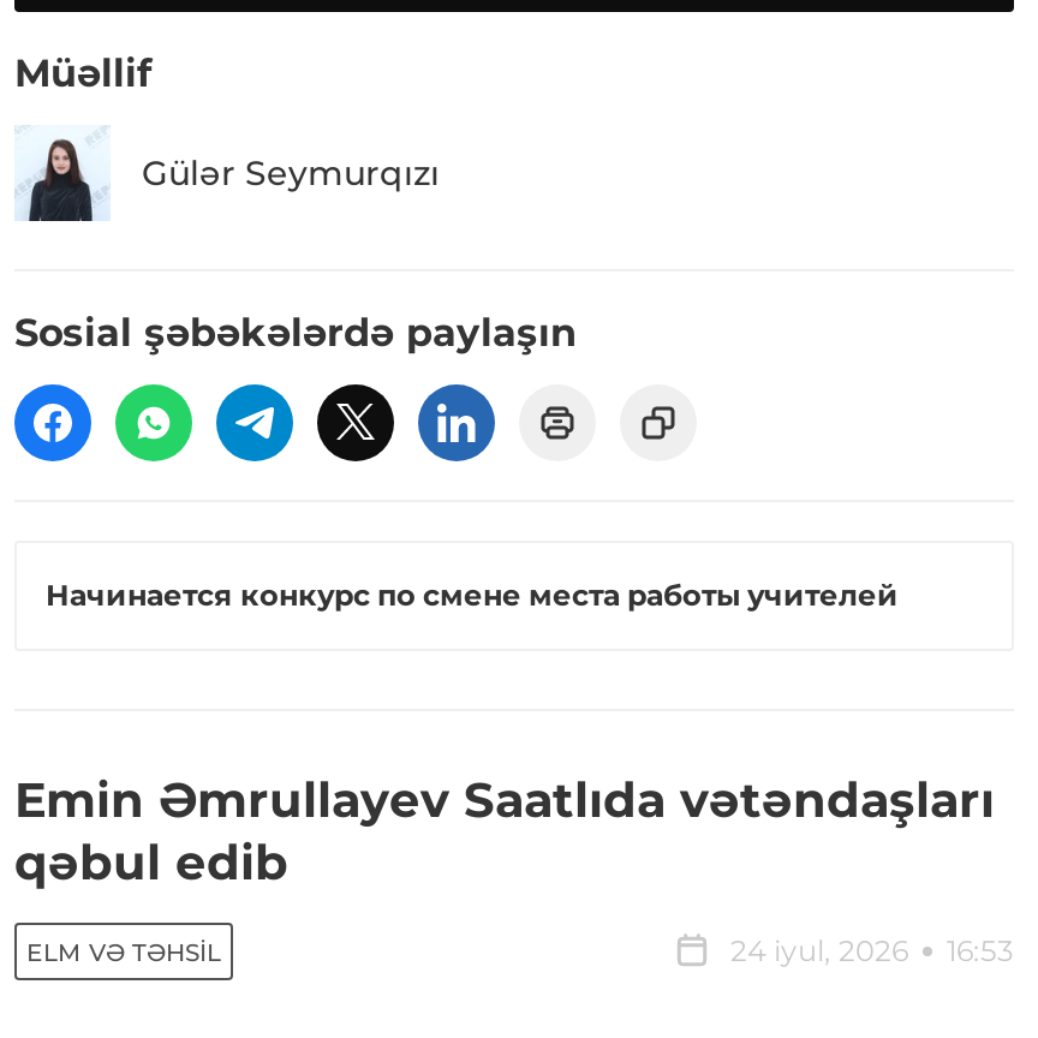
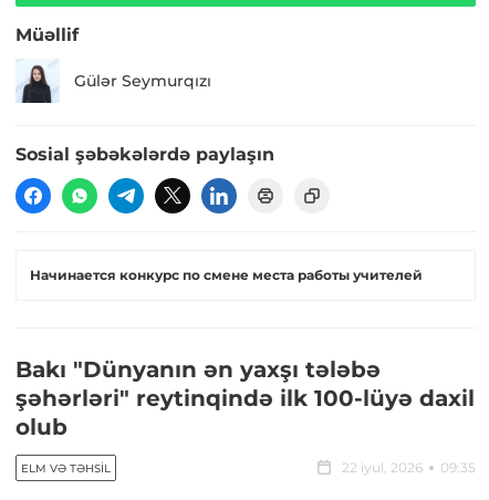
- Emin Əmrullayev Saatlıda vətəndaşları
- qəbul edib
+ Bakı "Dünyanın ən yaxşı tələbə
+ şəhərləri" reytinqində ilk 100-lüyə daxil
+ olub

- 24 iyul, 2026
- 16:53
+ 22 iyul, 2026
+ 09:35
